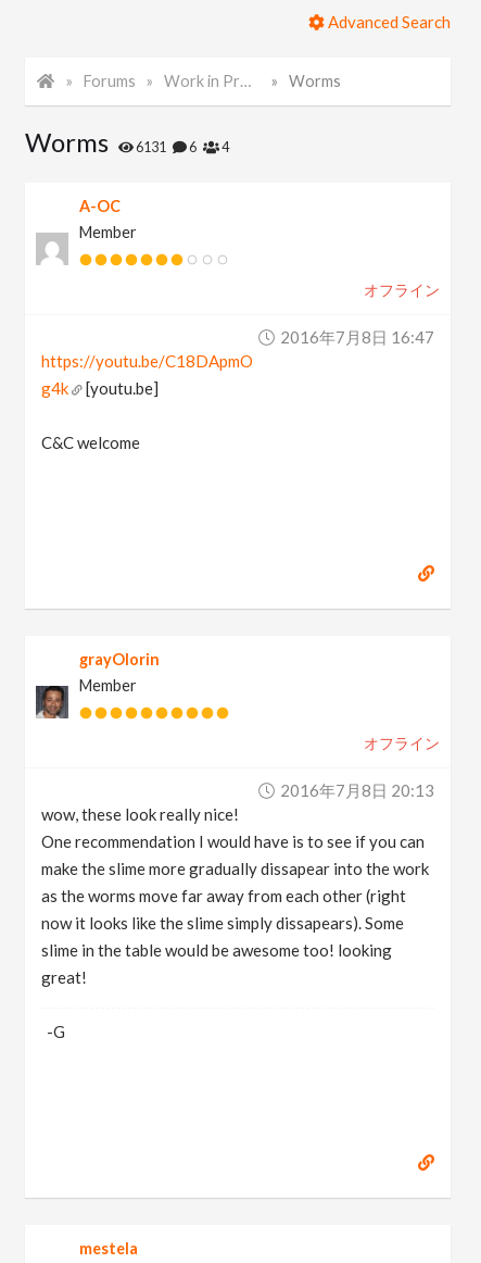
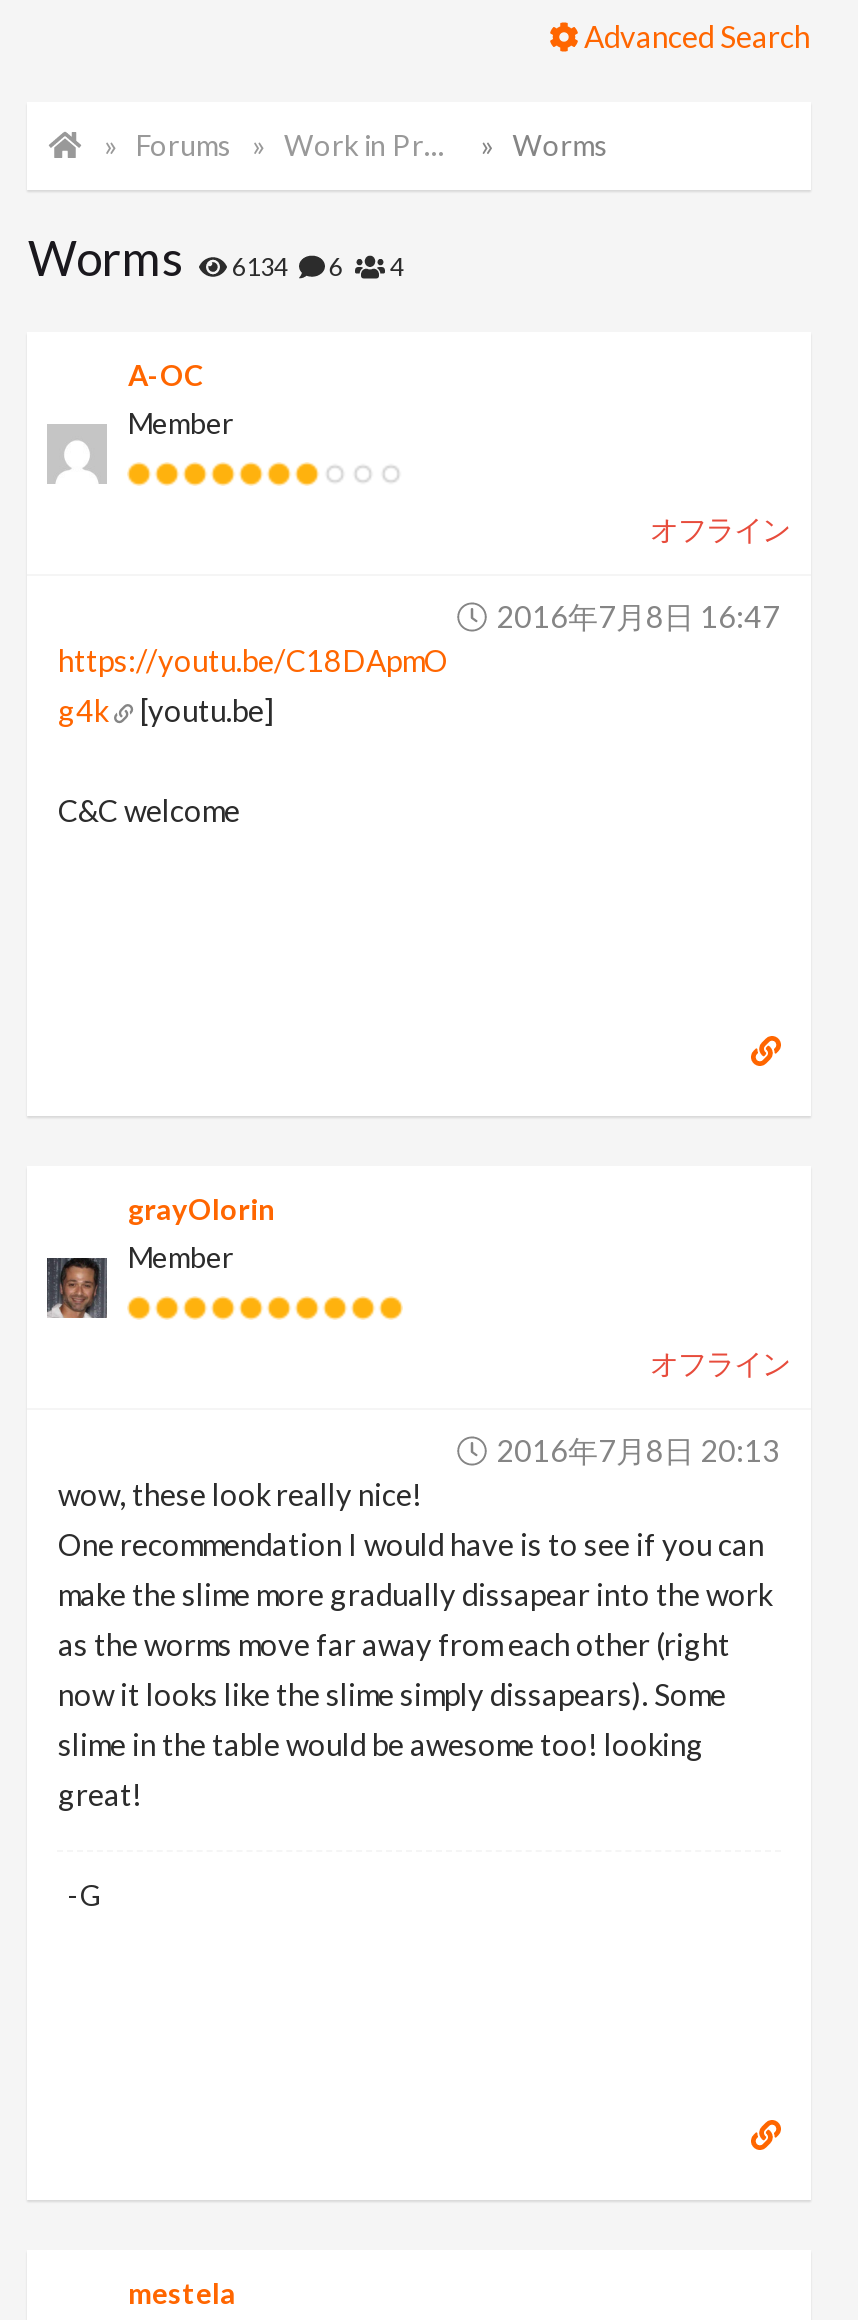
- 6131
+ 6134
